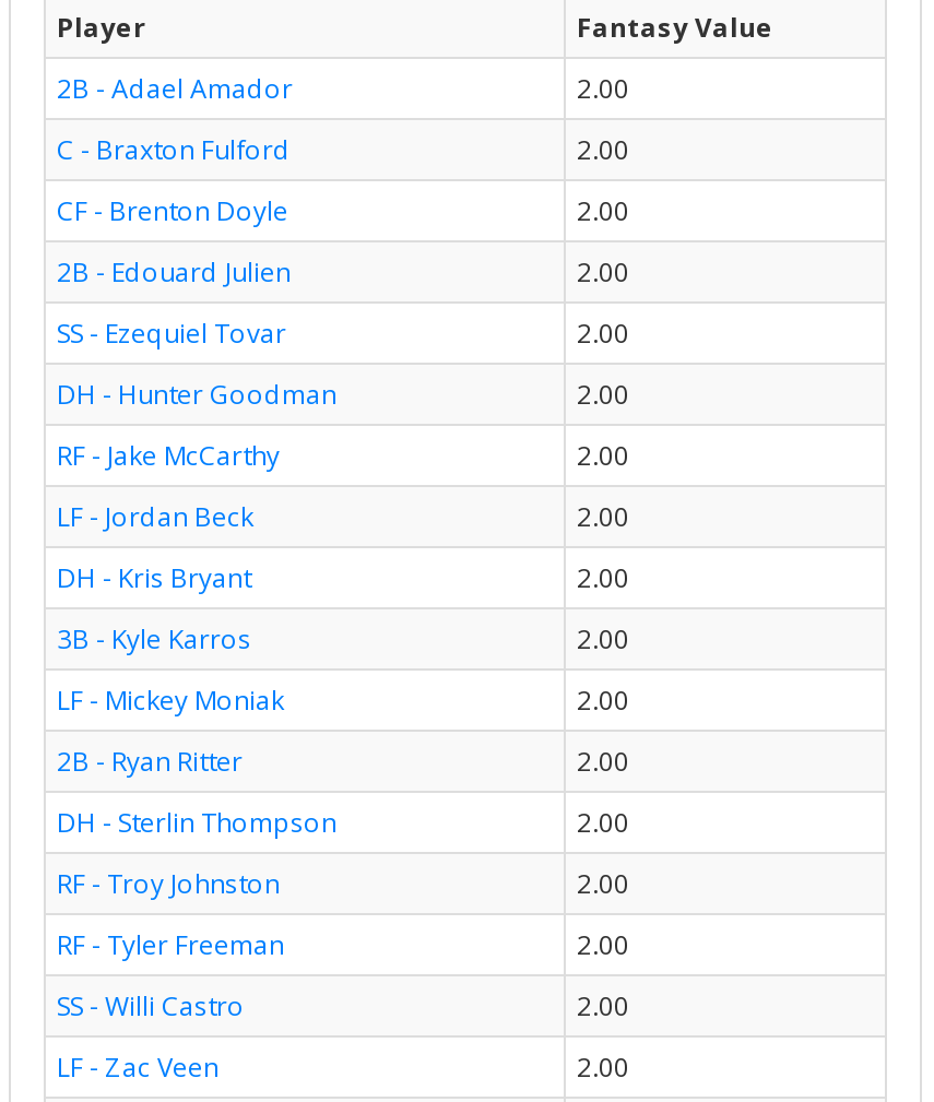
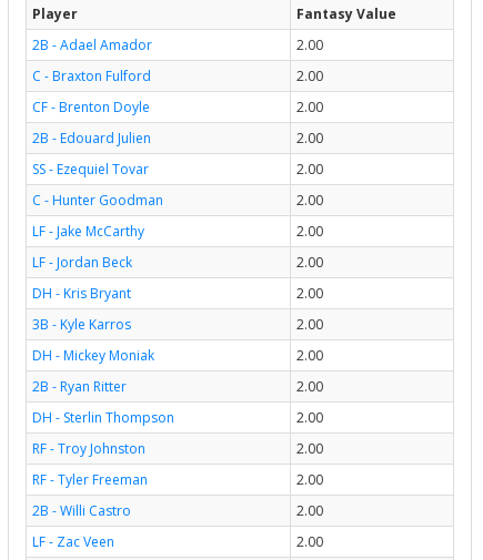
- DH - Hunter Goodman
+ C - Hunter Goodman

- RF - Jake McCarthy
+ LF - Jake McCarthy

- LF - Mickey Moniak
+ DH - Mickey Moniak

- SS - Willi Castro
+ 2B - Willi Castro
